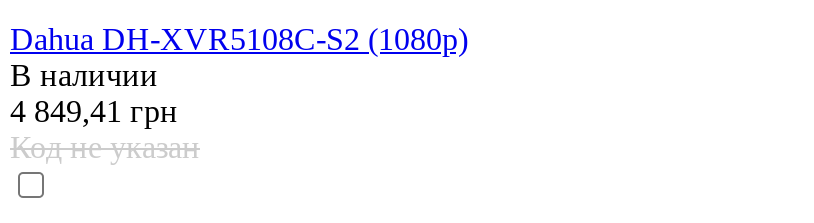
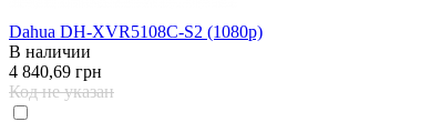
- 4 849,41 грн
+ 4 840,69 грн
